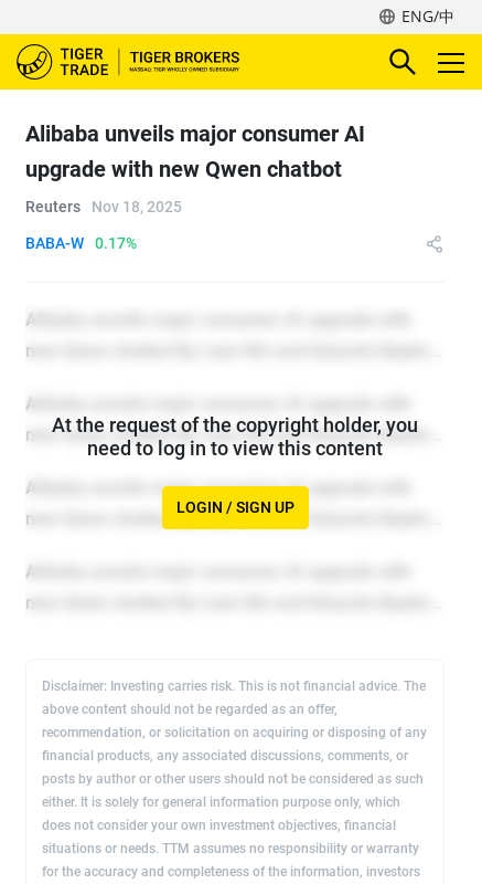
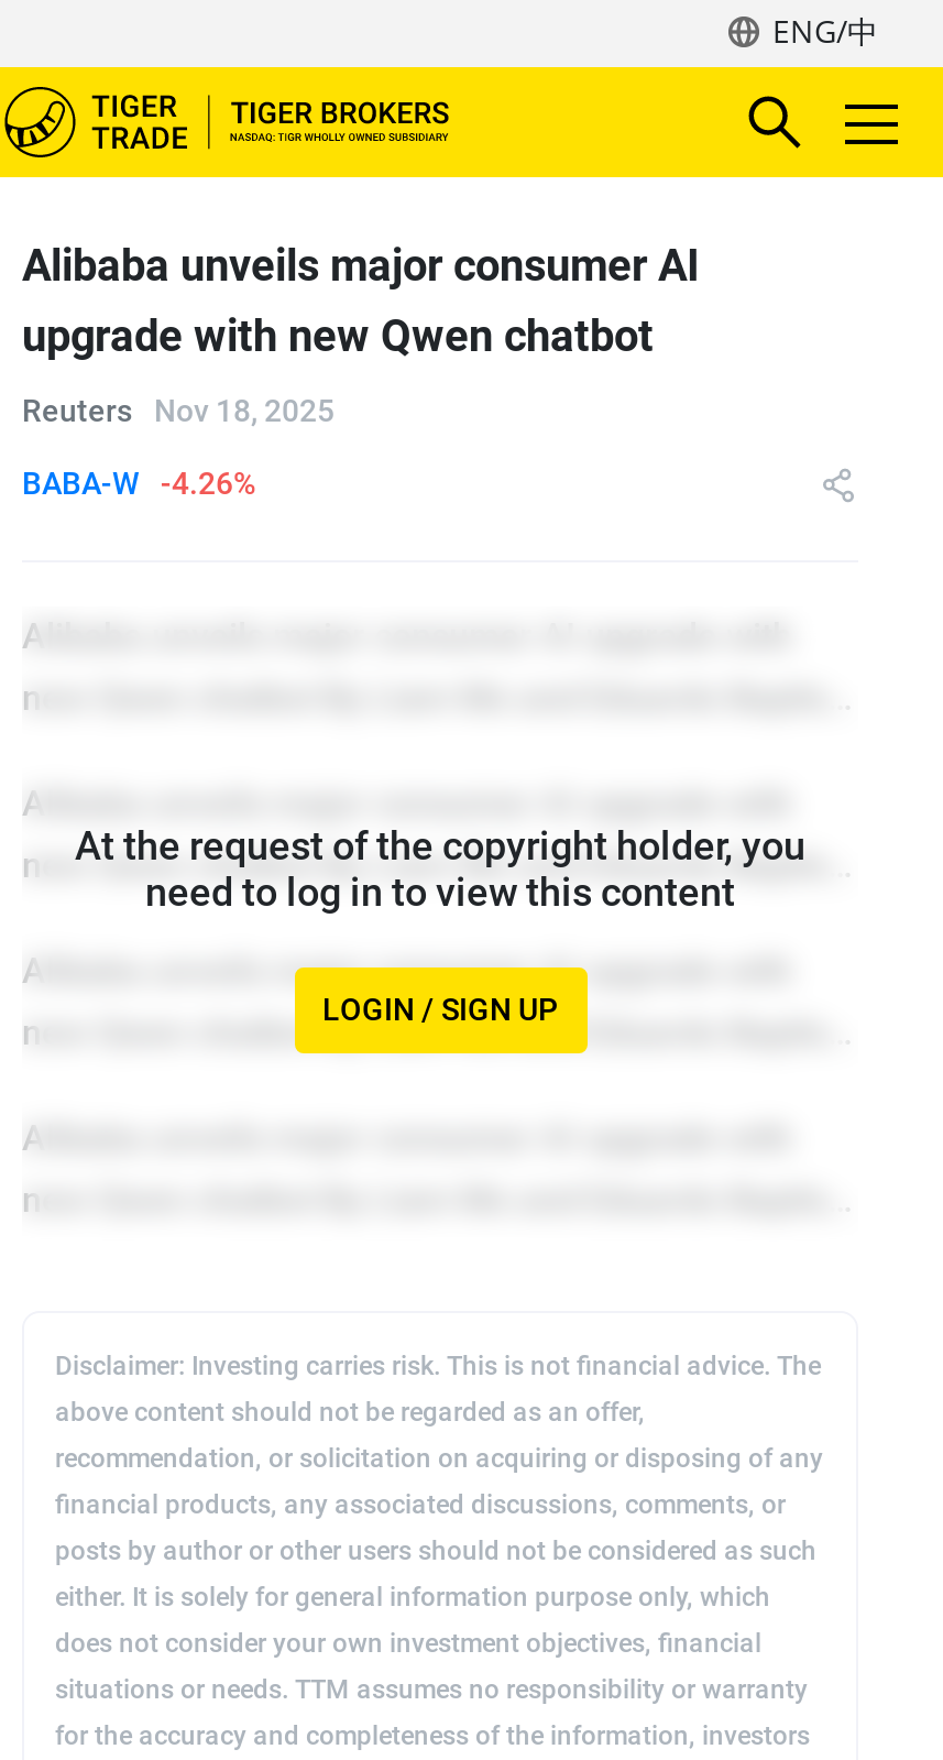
- BABA-W 0.17%
+ BABA-W -4.26%
